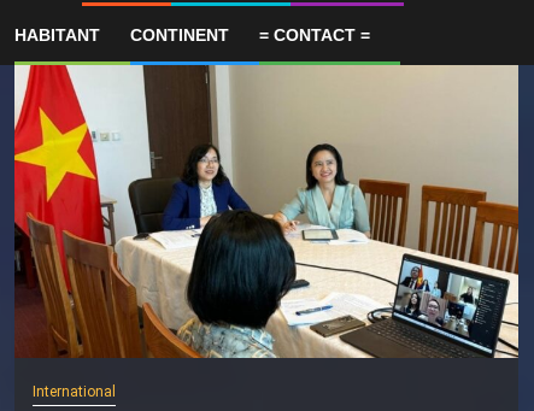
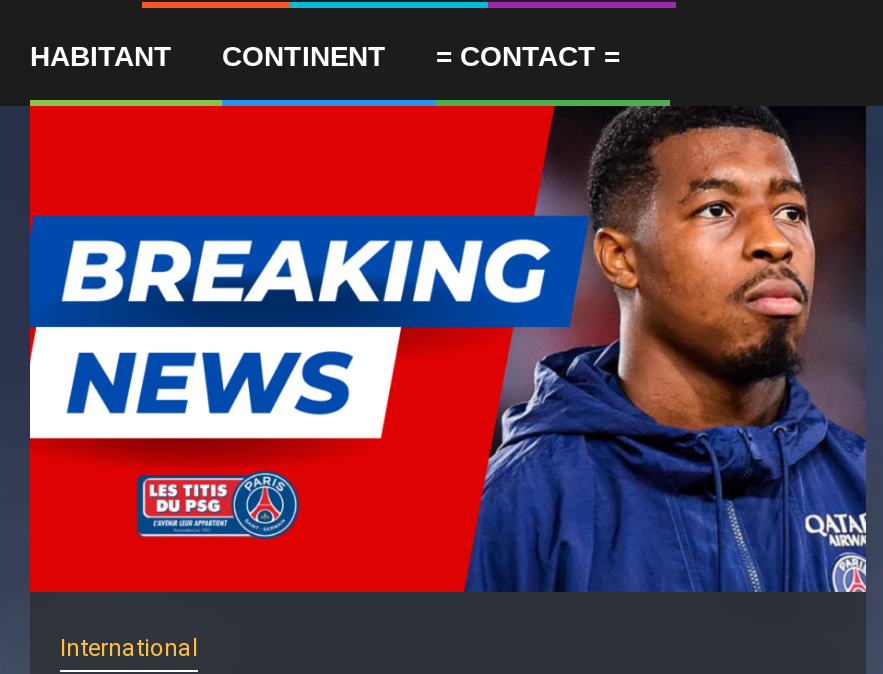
- [image]
+ [image]
